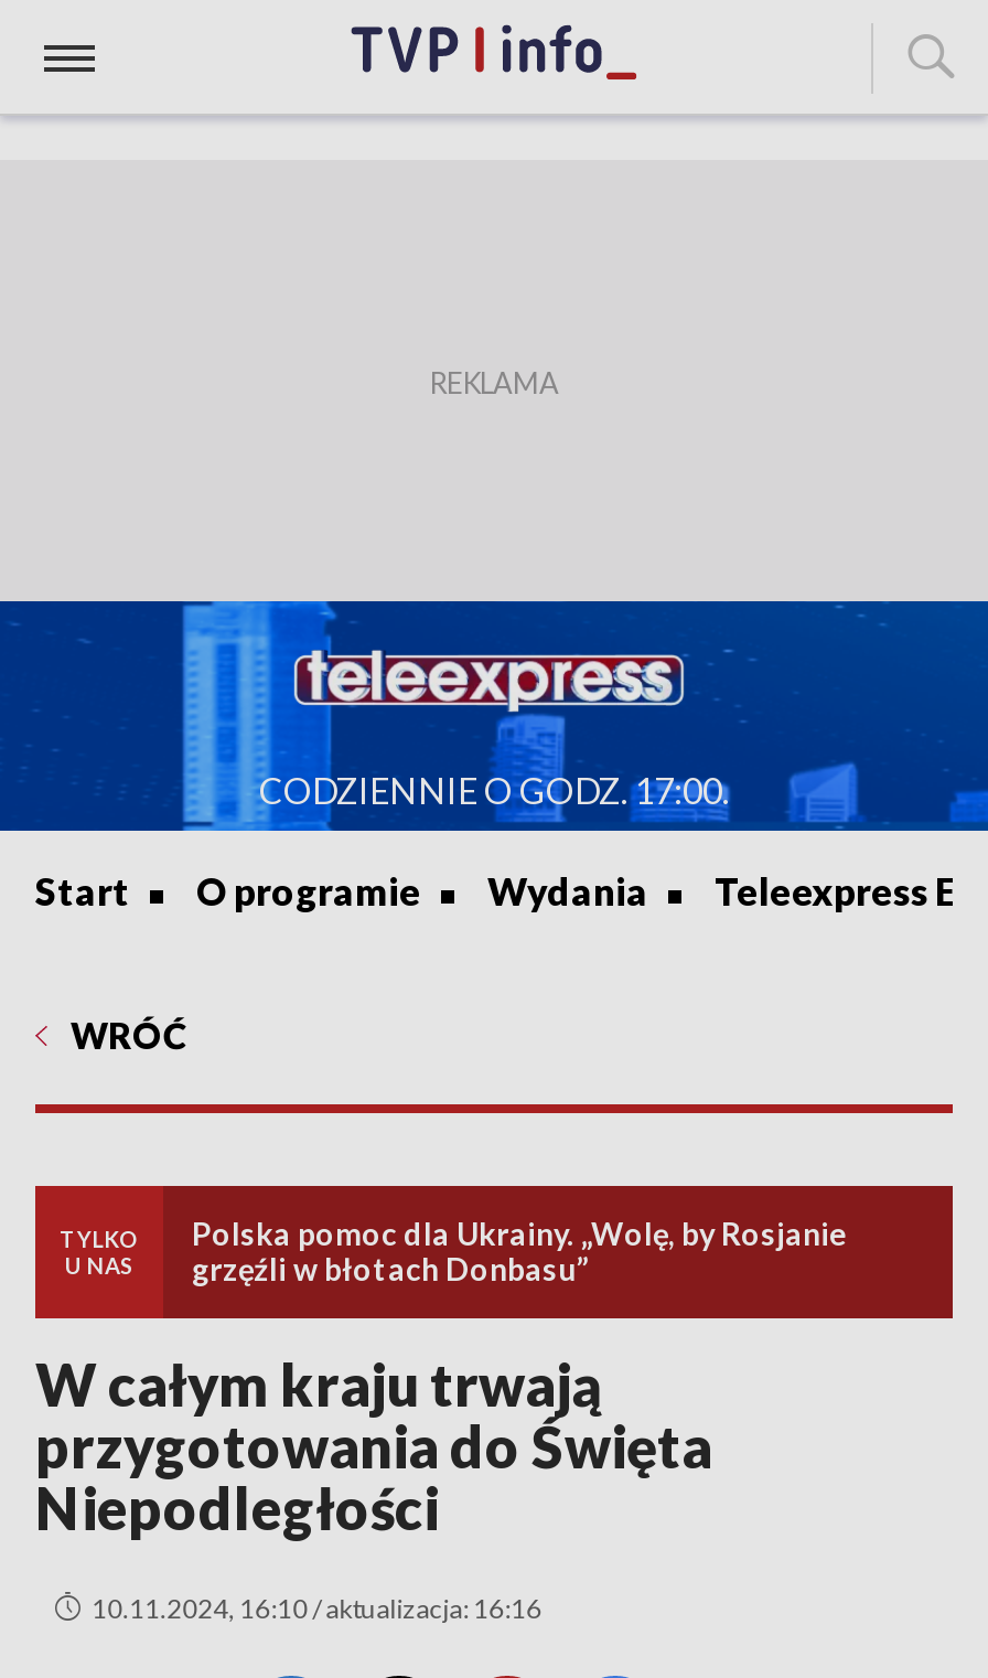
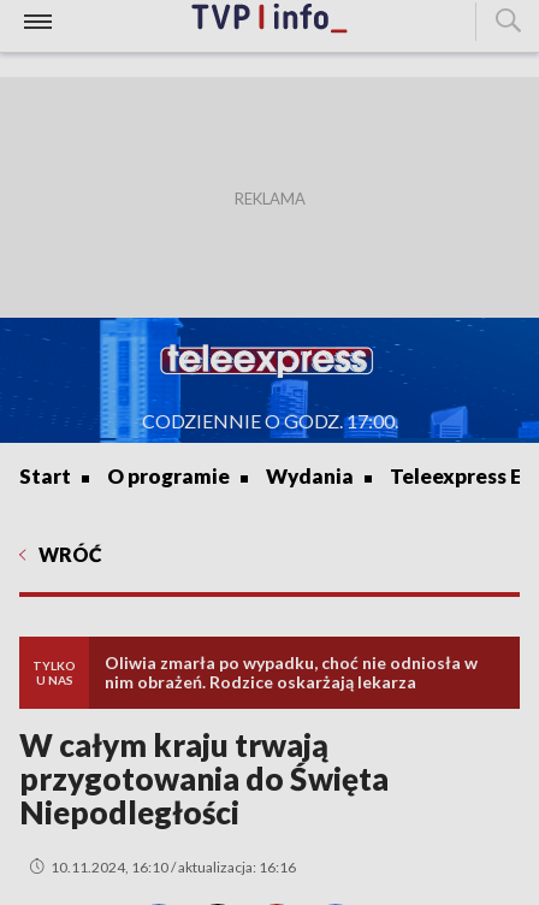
- Polska pomoc dla Ukrainy. „Wolę, by Rosjanie
- grzęźli w błotach Donbasu”
+ Oliwia zmarła po wypadku, choć nie odniosła w
+ nim obrażeń. Rodzice oskarżają lekarza
